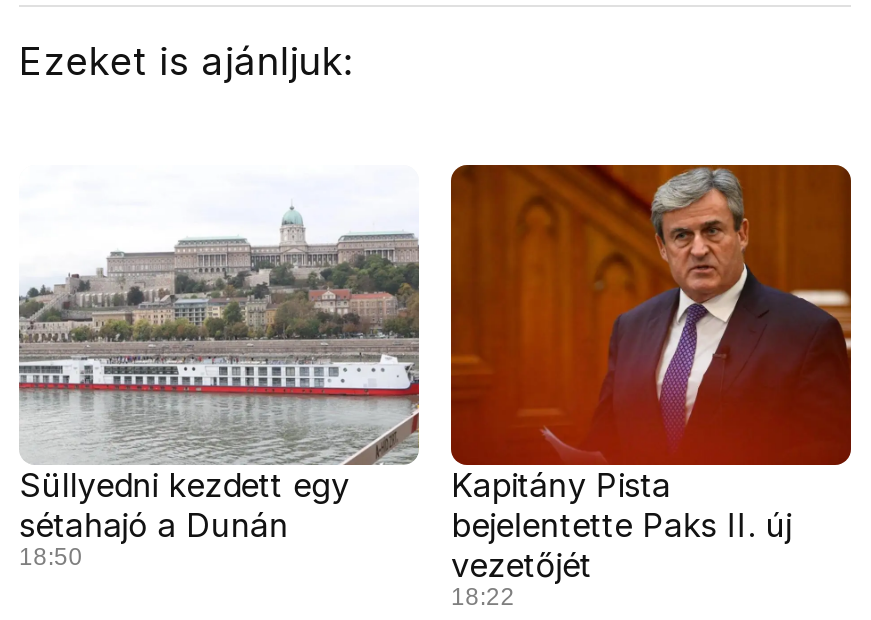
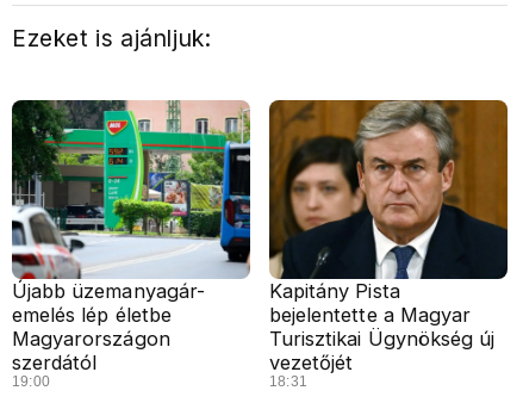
- [image]
- Süllyedni kezdett egy
- sétahajó a Dunán
- 18:50
+ [image]
+ Újabb üzemanyagár-
+ emelés lép életbe
+ Magyarországon
+ szerdától
+ 19:00

- [image]
- bejelentette Paks II. új
+ [image]
+ bejelentette a Magyar
+ Turisztikai Ügynökség új

- 18:22
+ 18:31
